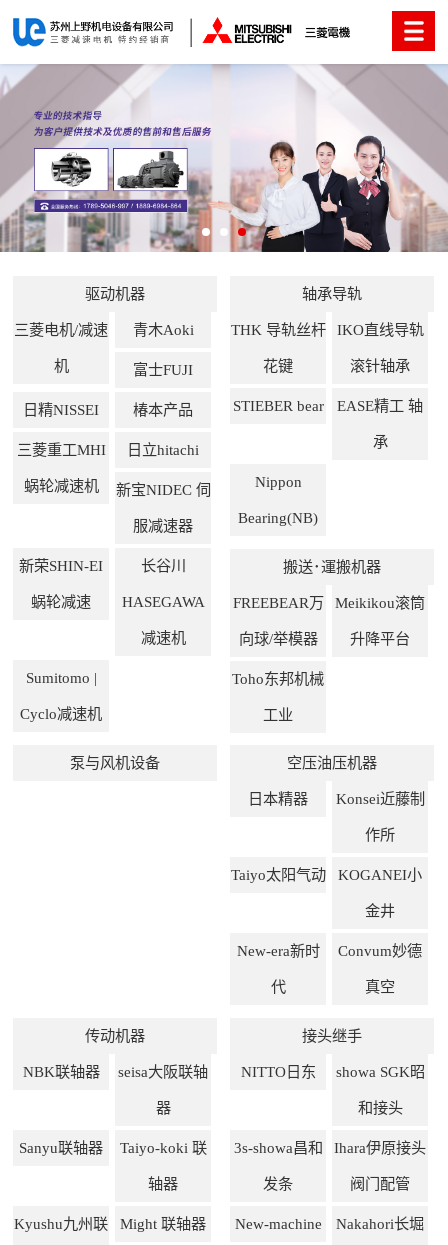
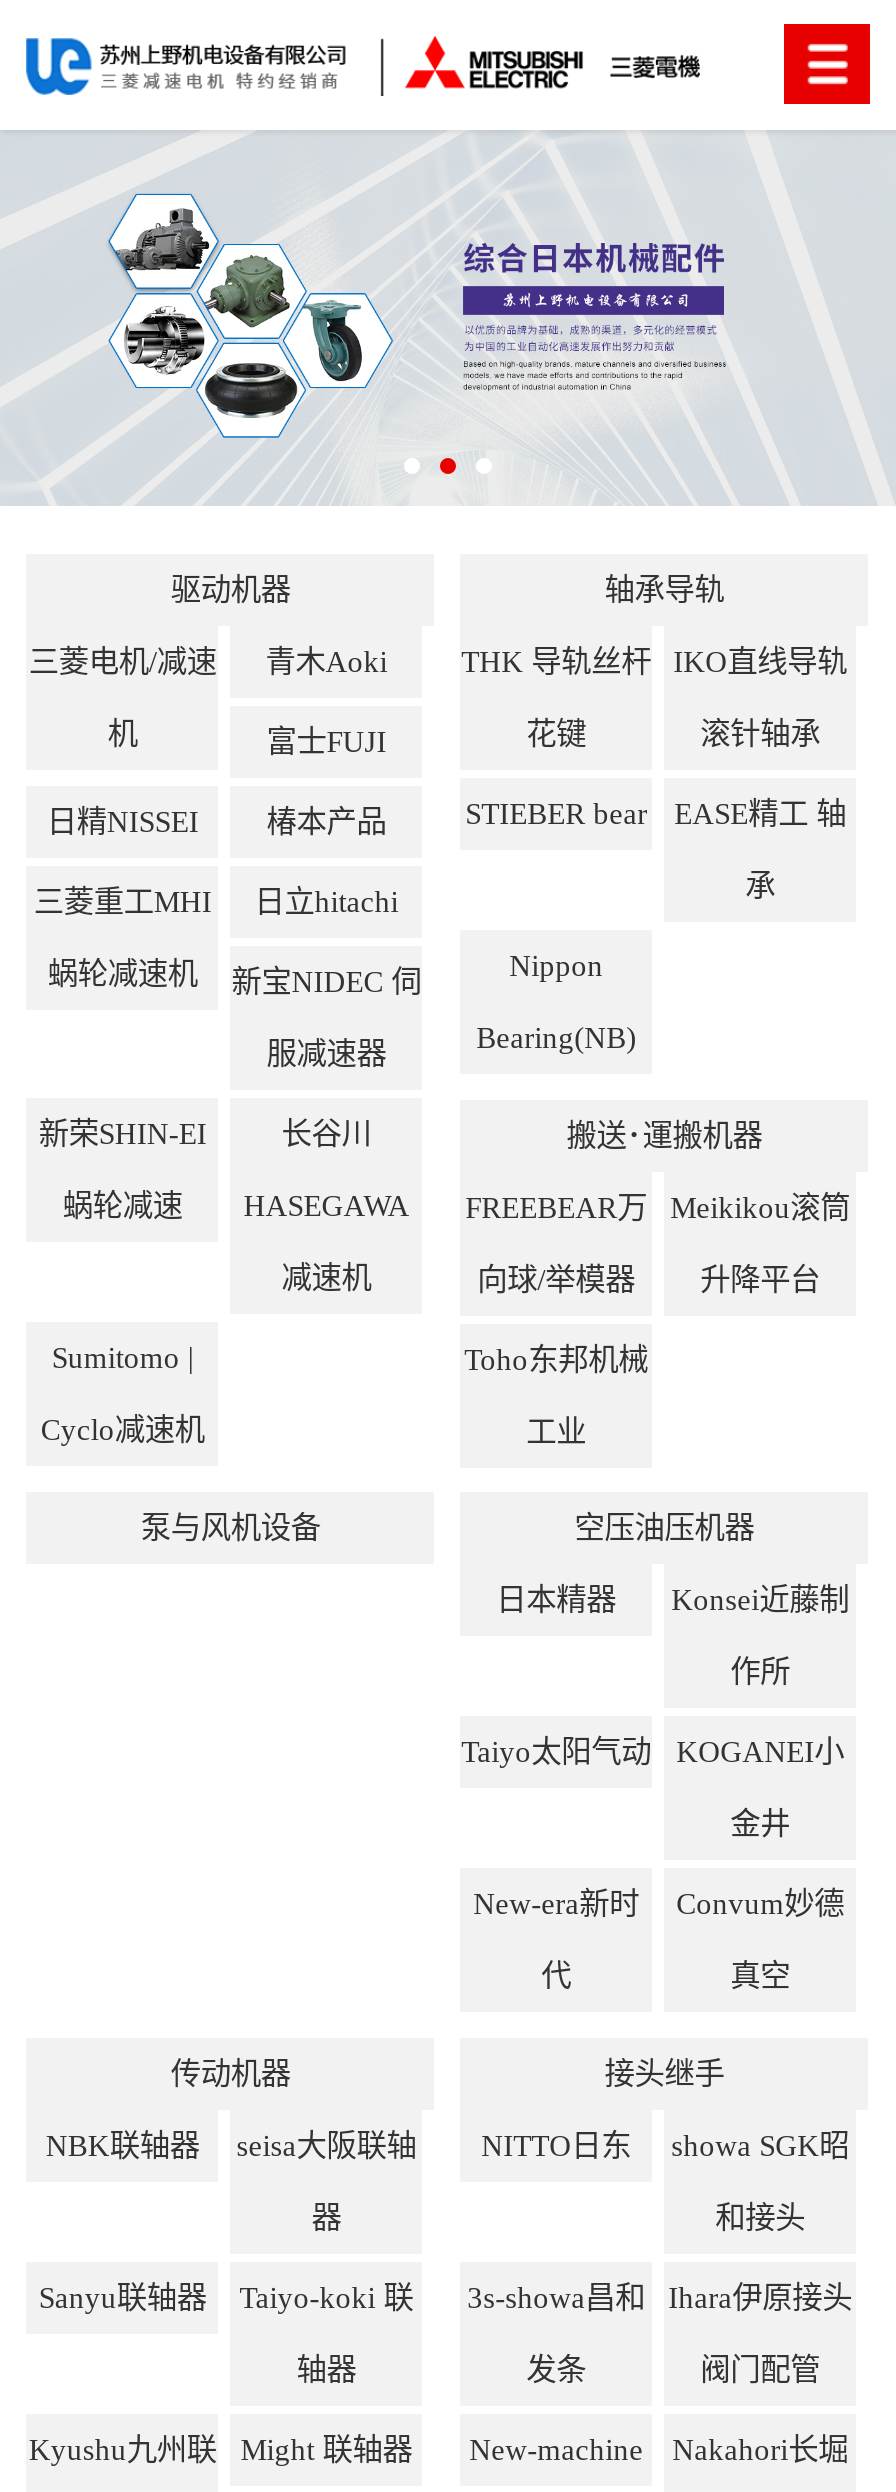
- [image]
+ [image]
